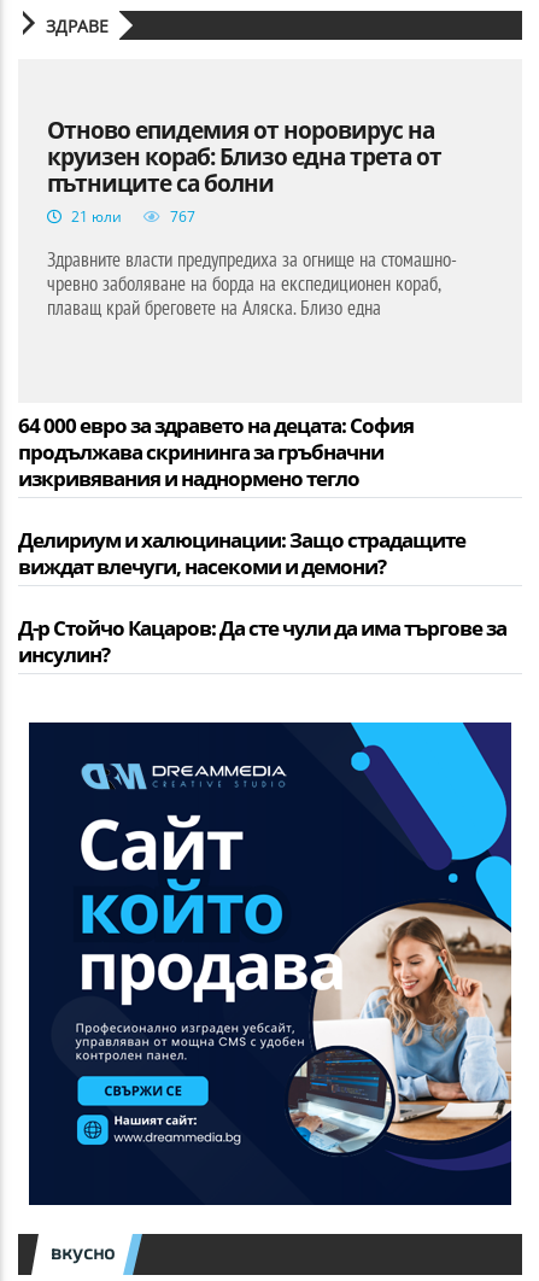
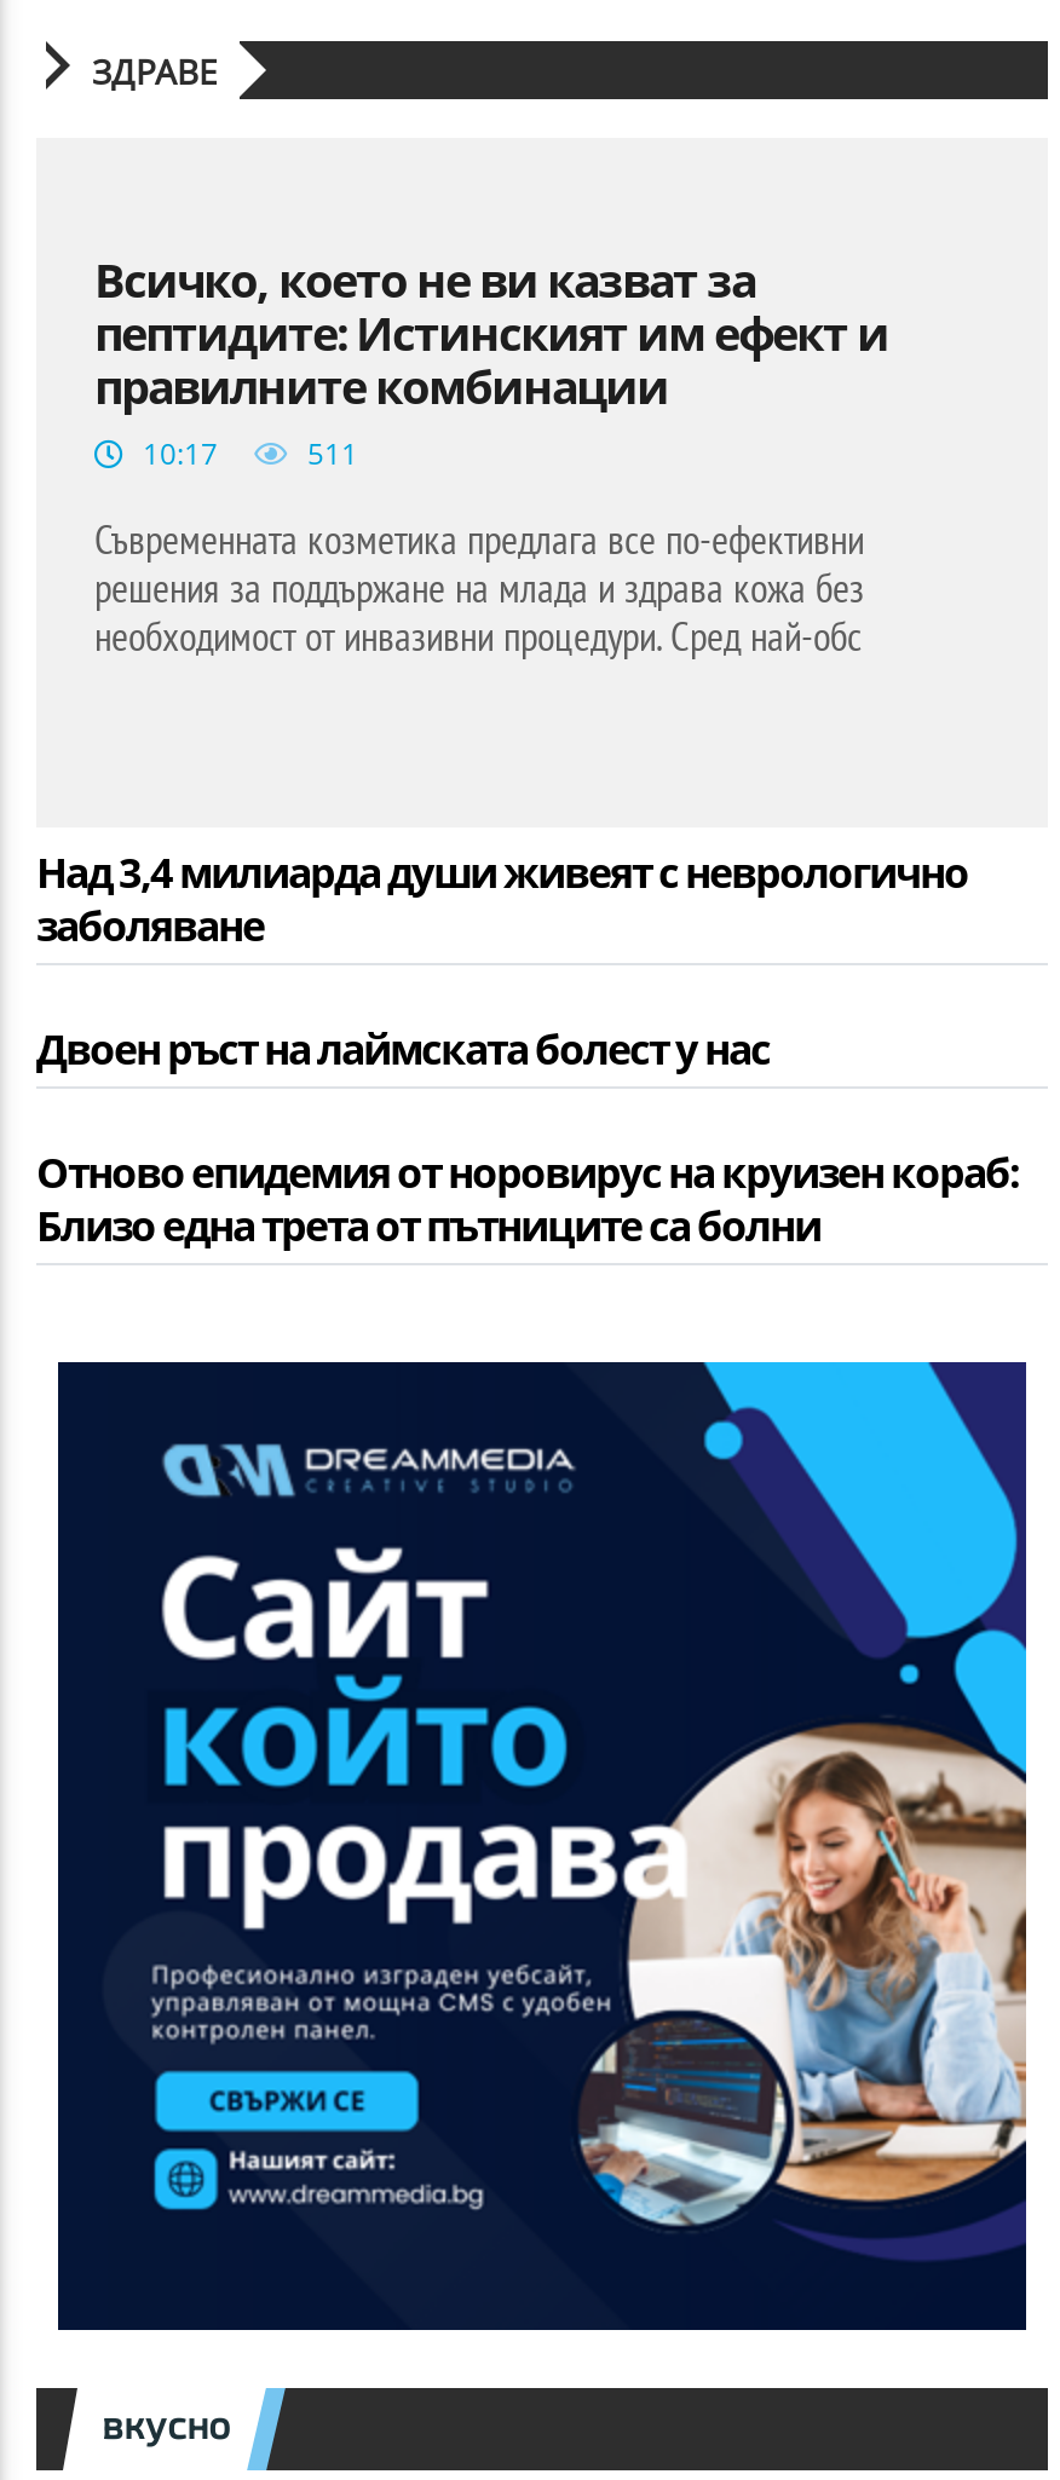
- Отново епидемия от норовирус на
- круизен кораб: Близо една трета от
- пътниците са болни
- 21 юли
- 767
+ Всичко, което не ви казват за
+ пептидите: Истинският им ефект и
+ правилните комбинации
+ 10:17
+ 511

- Здравните власти предупредиха за огнище на стомашно-
- чревно заболяване на борда на експедиционен кораб,
- плаващ край бреговете на Аляска. Близо една
+ Съвременната козметика предлага все по-ефективни
+ решения за поддържане на млада и здрава кожа без
+ необходимост от инвазивни процедури. Сред най-обс

- 64 000 евро за здравето на децата: София
- продължава скрининга за гръбначни
- изкривявания и наднормено тегло
+ Над 3,4 милиарда души живеят с неврологично
+ заболяване

- Делириум и халюцинации: Защо страдащите
- виждат влечуги, насекоми и демони?
+ Двоен ръст на лаймската болест у нас

- Д-р Стойчо Кацаров: Да сте чули да има търгове за
- инсулин?
+ Отново епидемия от норовирус на круизен кораб:
+ Близо една трета от пътниците са болни
